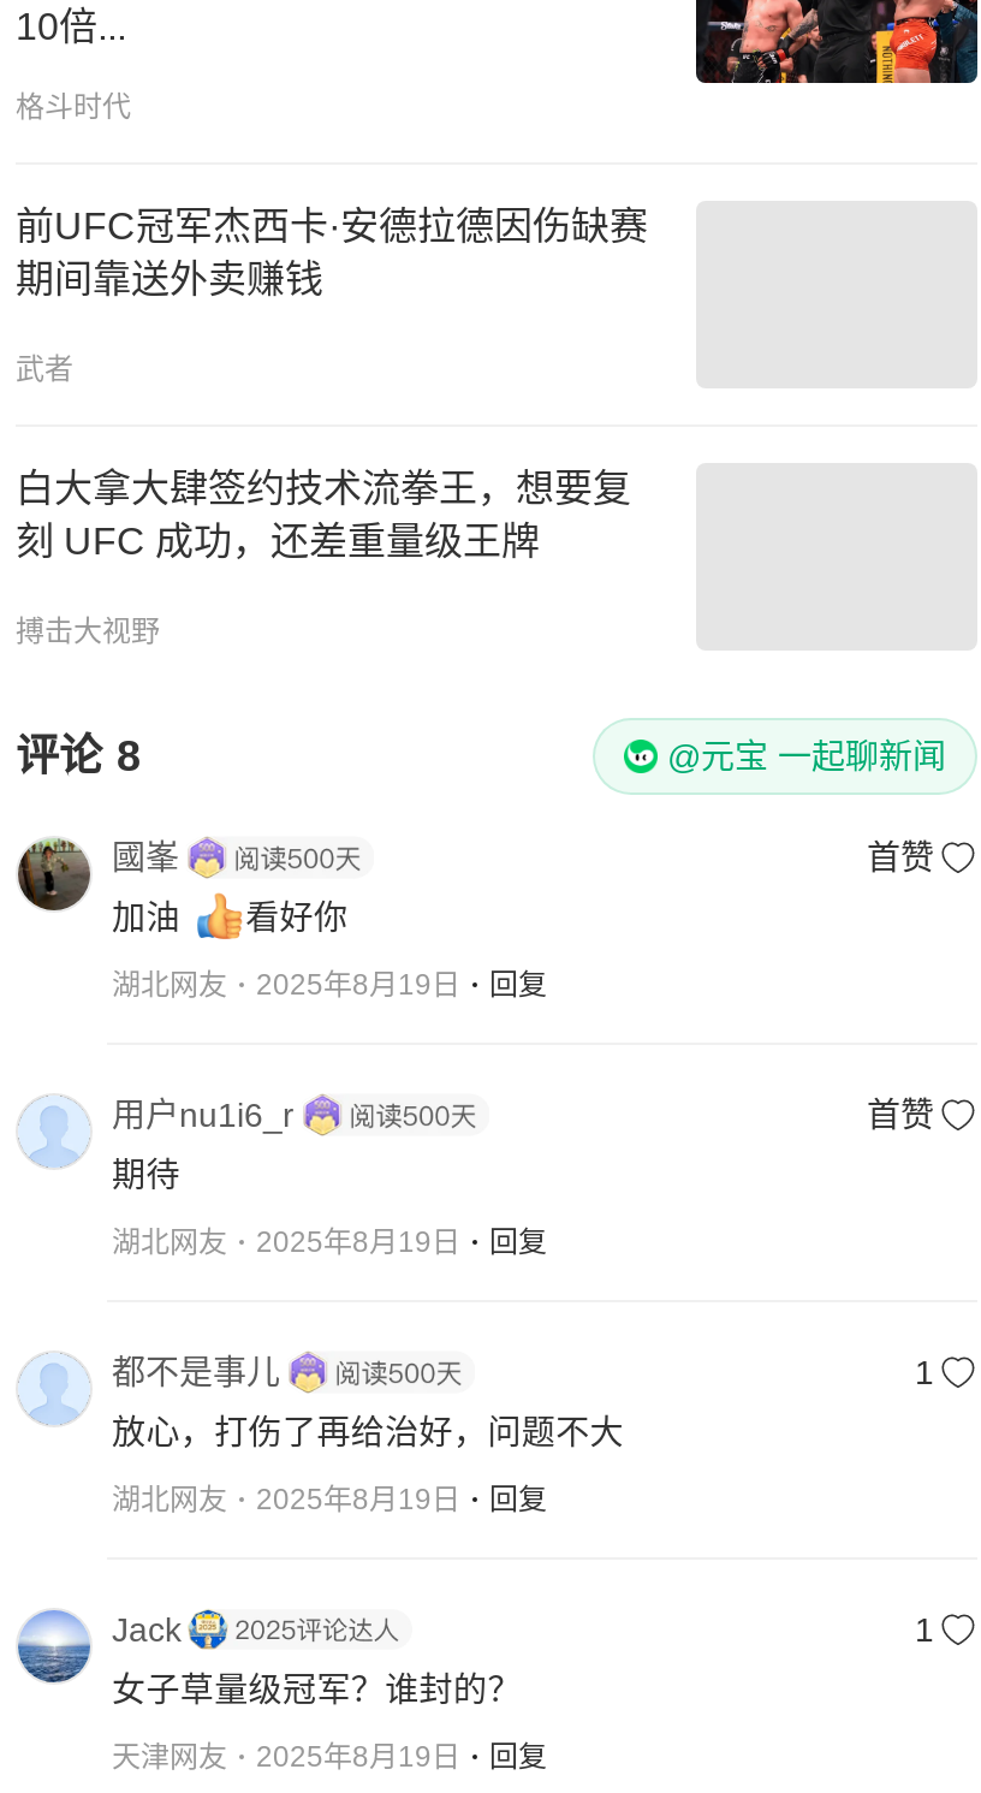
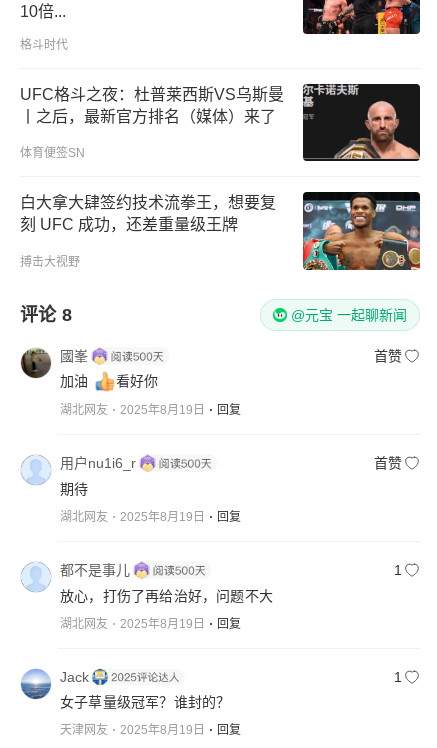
+ [image]

+ [image]

- 前UFC冠军杰西卡·安德拉德因伤缺赛
- 期间靠送外卖赚钱
+ UFC格斗之夜：杜普莱西斯VS乌斯曼
+ 丨之后，最新官方排名（媒体）来了

- 武者
+ 体育便签SN
